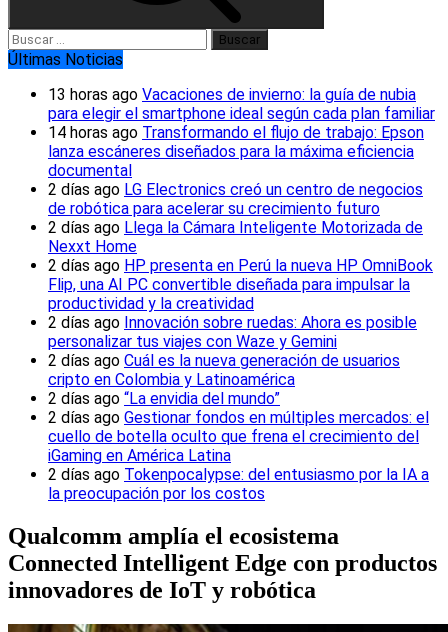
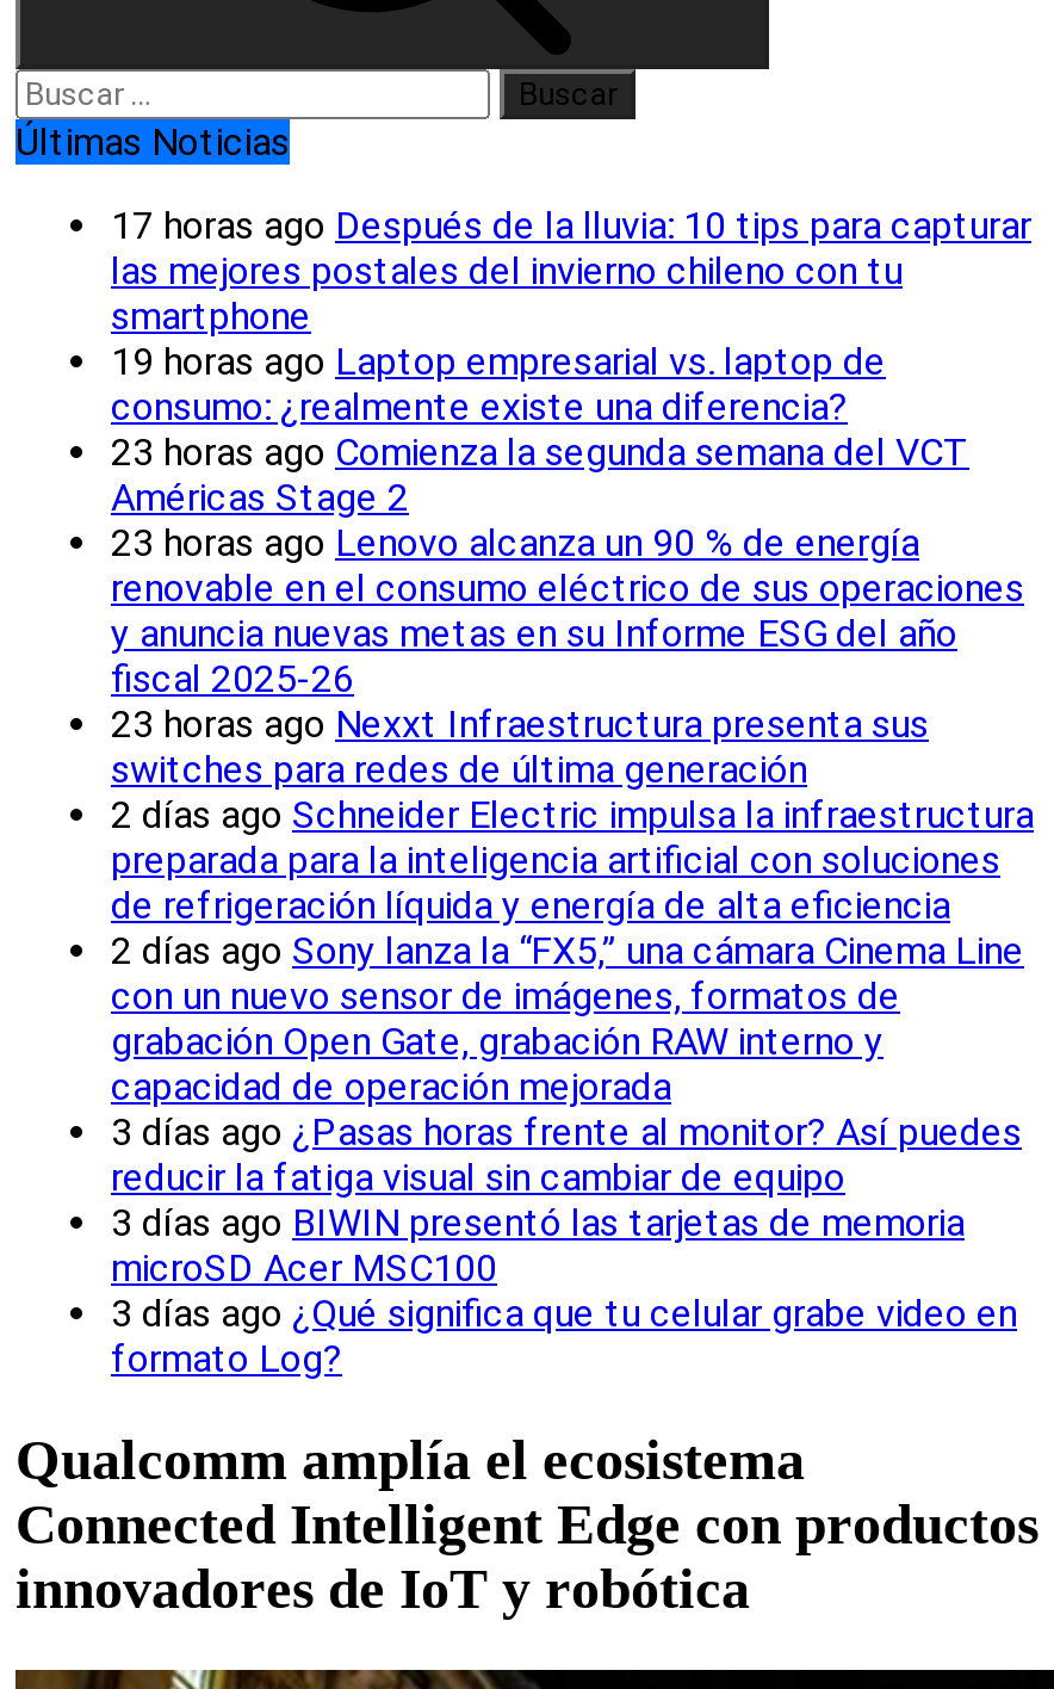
- 13 horas ago Vacaciones de invierno: la guía de nubia
- para elegir el smartphone ideal según cada plan familiar
- 14 horas ago Transformando el flujo de trabajo: Epson
- lanza escáneres diseñados para la máxima eficiencia
- documental
- 2 días ago LG Electronics creó un centro de negocios
- de robótica para acelerar su crecimiento futuro
- 2 días ago Llega la Cámara Inteligente Motorizada de
- Nexxt Home
- 2 días ago HP presenta en Perú la nueva HP OmniBook
- Flip, una AI PC convertible diseñada para impulsar la
- productividad y la creatividad
- 2 días ago Innovación sobre ruedas: Ahora es posible
- personalizar tus viajes con Waze y Gemini
- 2 días ago Cuál es la nueva generación de usuarios
- cripto en Colombia y Latinoamérica
- 2 días ago “La envidia del mundo”
- 2 días ago Gestionar fondos en múltiples mercados: el
- cuello de botella oculto que frena el crecimiento del
- iGaming en América Latina
- 2 días ago Tokenpocalypse: del entusiasmo por la IA a
- la preocupación por los costos
+ 17 horas ago Después de la lluvia: 10 tips para capturar
+ las mejores postales del invierno chileno con tu
+ smartphone
+ 19 horas ago Laptop empresarial vs. laptop de
+ consumo: ¿realmente existe una diferencia?
+ 23 horas ago Comienza la segunda semana del VCT
+ Américas Stage 2
+ 23 horas ago Lenovo alcanza un 90 % de energía
+ renovable en el consumo eléctrico de sus operaciones
+ y anuncia nuevas metas en su Informe ESG del año
+ fiscal 2025-26
+ 23 horas ago Nexxt Infraestructura presenta sus
+ switches para redes de última generación
+ 2 días ago Schneider Electric impulsa la infraestructura
+ preparada para la inteligencia artificial con soluciones
+ de refrigeración líquida y energía de alta eficiencia
+ 2 días ago Sony lanza la “FX5,” una cámara Cinema Line
+ con un nuevo sensor de imágenes, formatos de
+ grabación Open Gate, grabación RAW interno y
+ capacidad de operación mejorada
+ 3 días ago ¿Pasas horas frente al monitor? Así puedes
+ reducir la fatiga visual sin cambiar de equipo
+ 3 días ago BIWIN presentó las tarjetas de memoria
+ microSD Acer MSC100
+ 3 días ago ¿Qué significa que tu celular grabe video en
+ formato Log?
